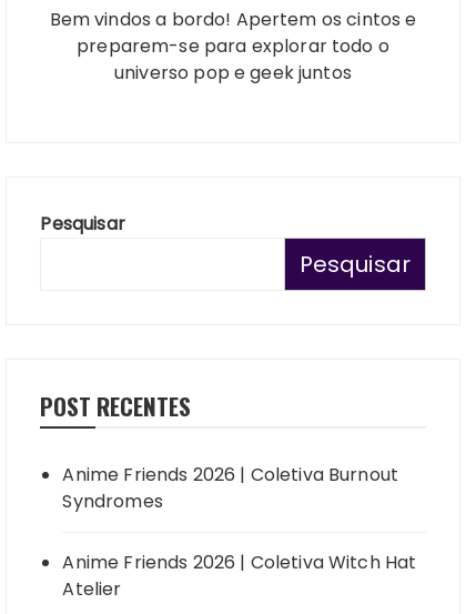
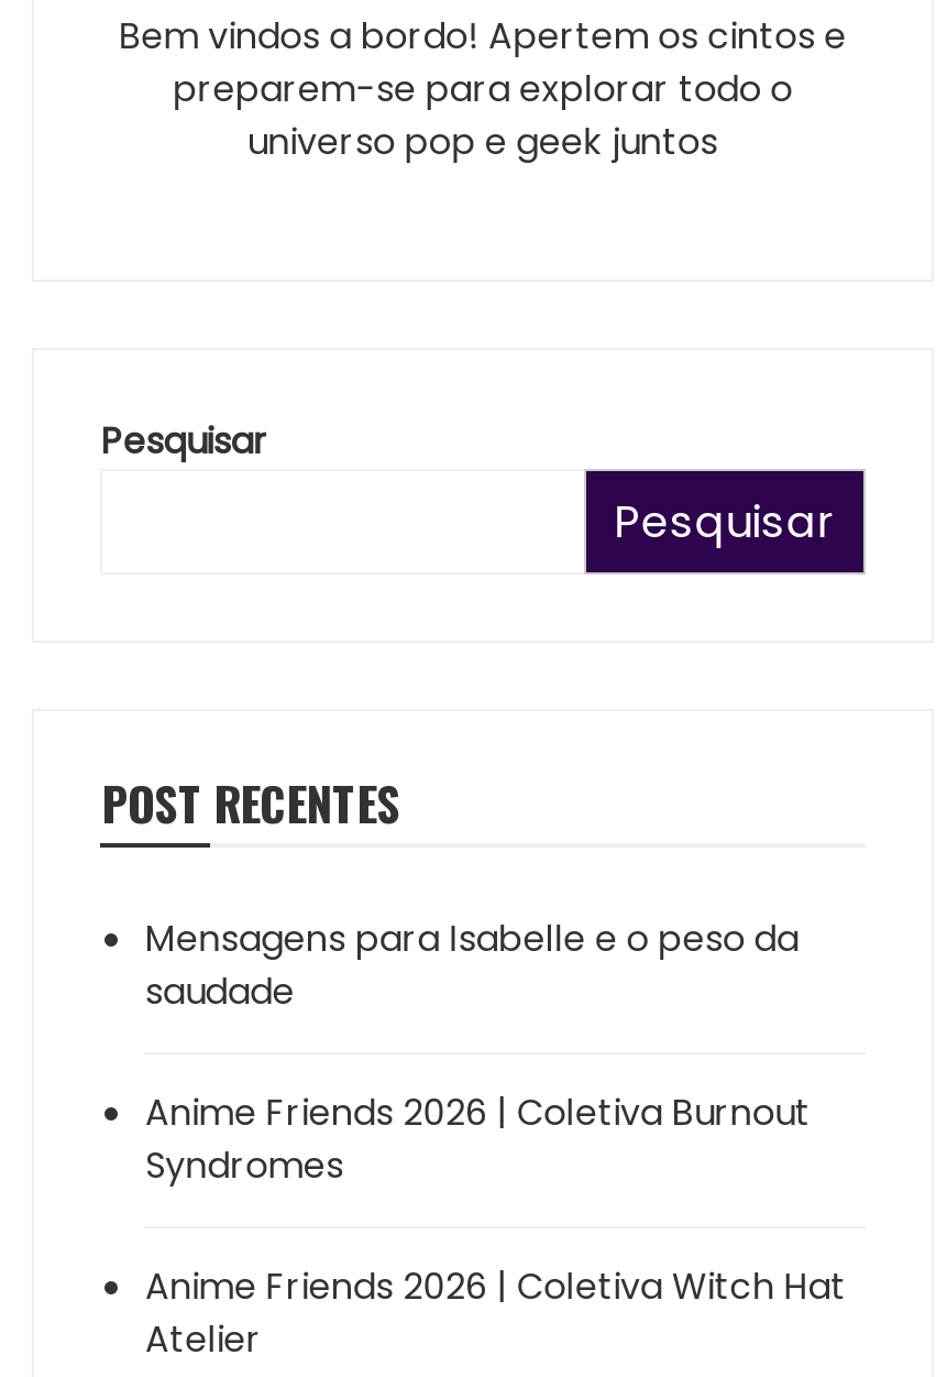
+ Mensagens para Isabelle e o peso da
+ saudade
